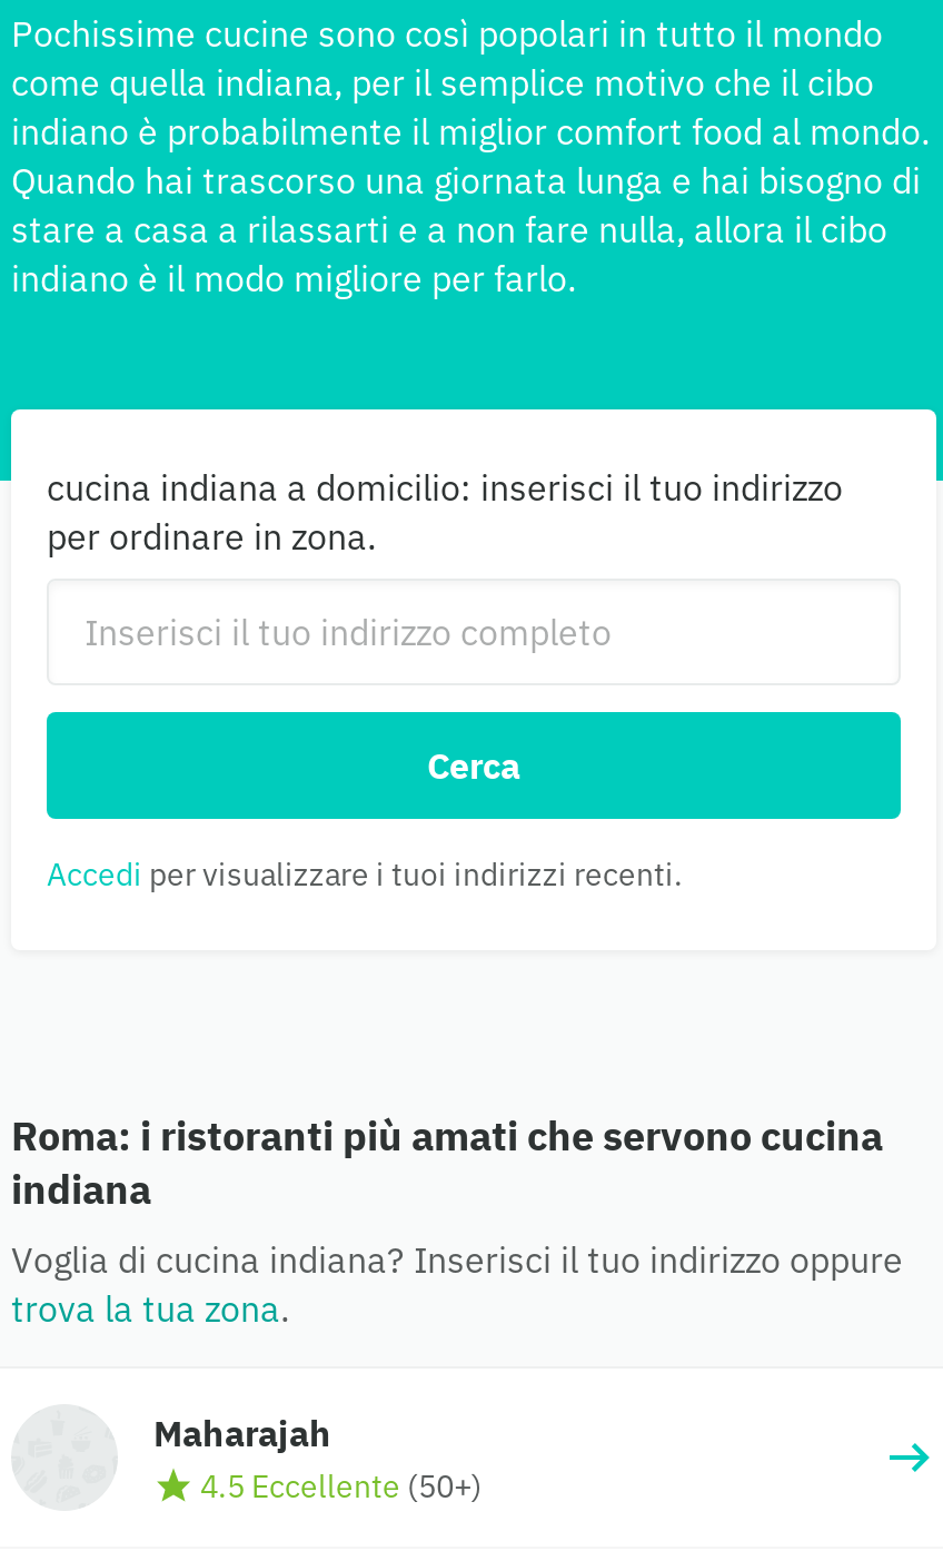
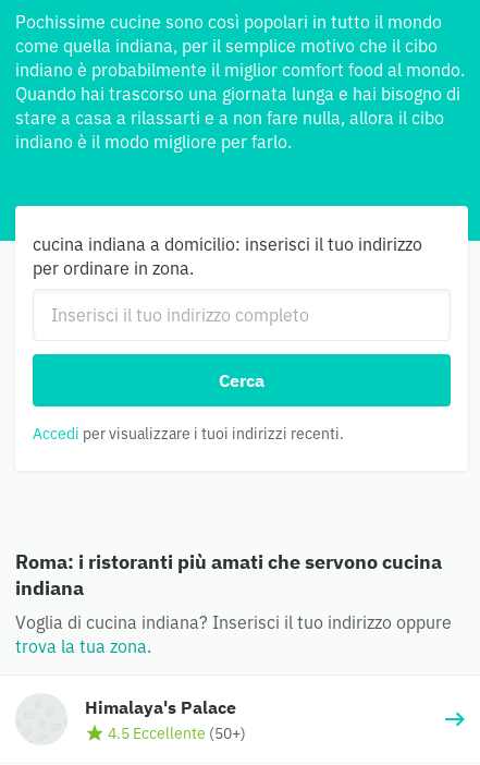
- Maharajah
+ Himalaya's Palace
